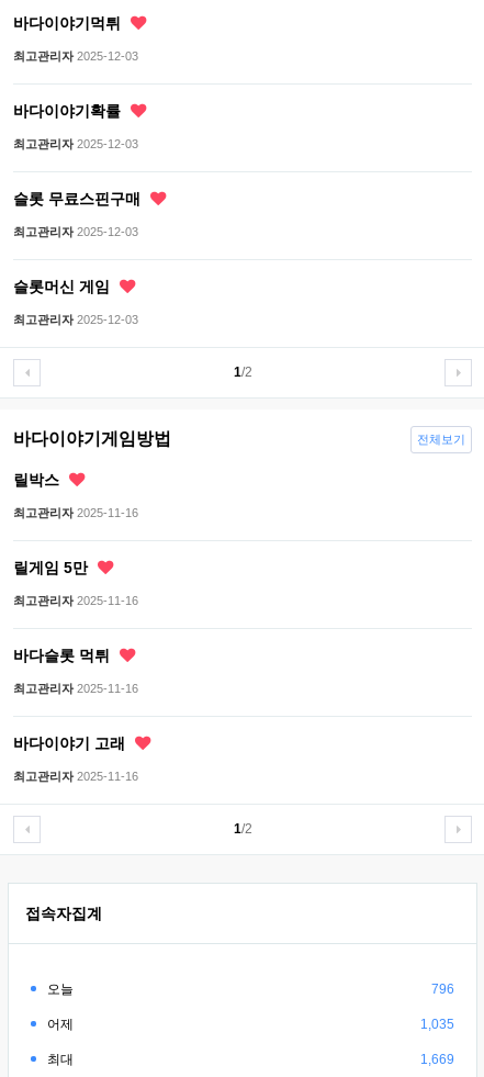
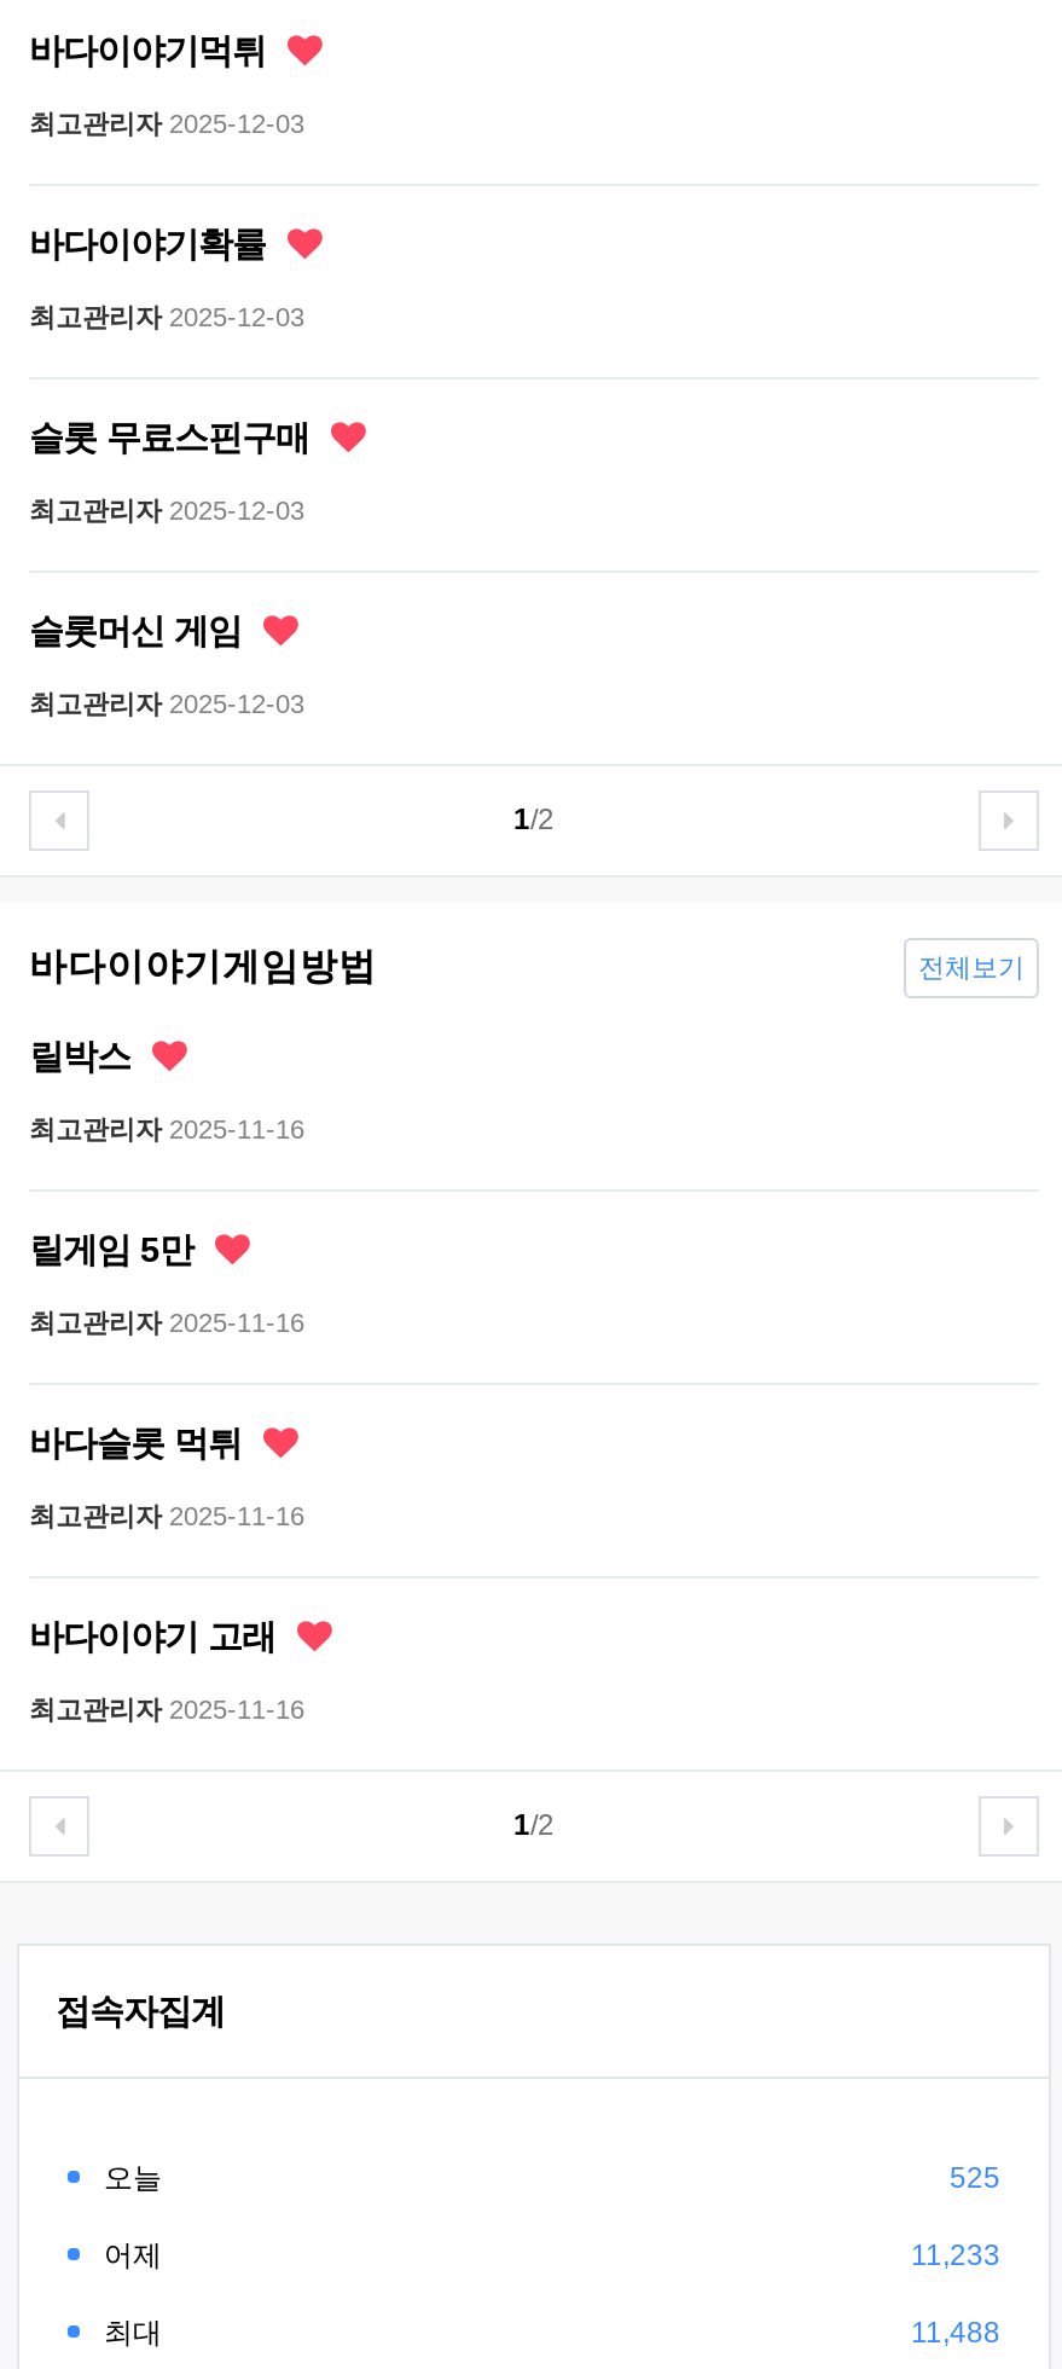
- 796
+ 525

- 1,035
+ 11,233

- 1,669
+ 11,488
